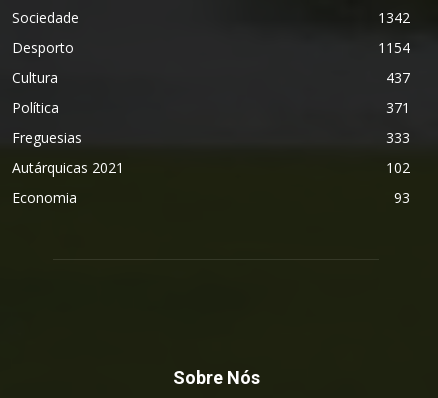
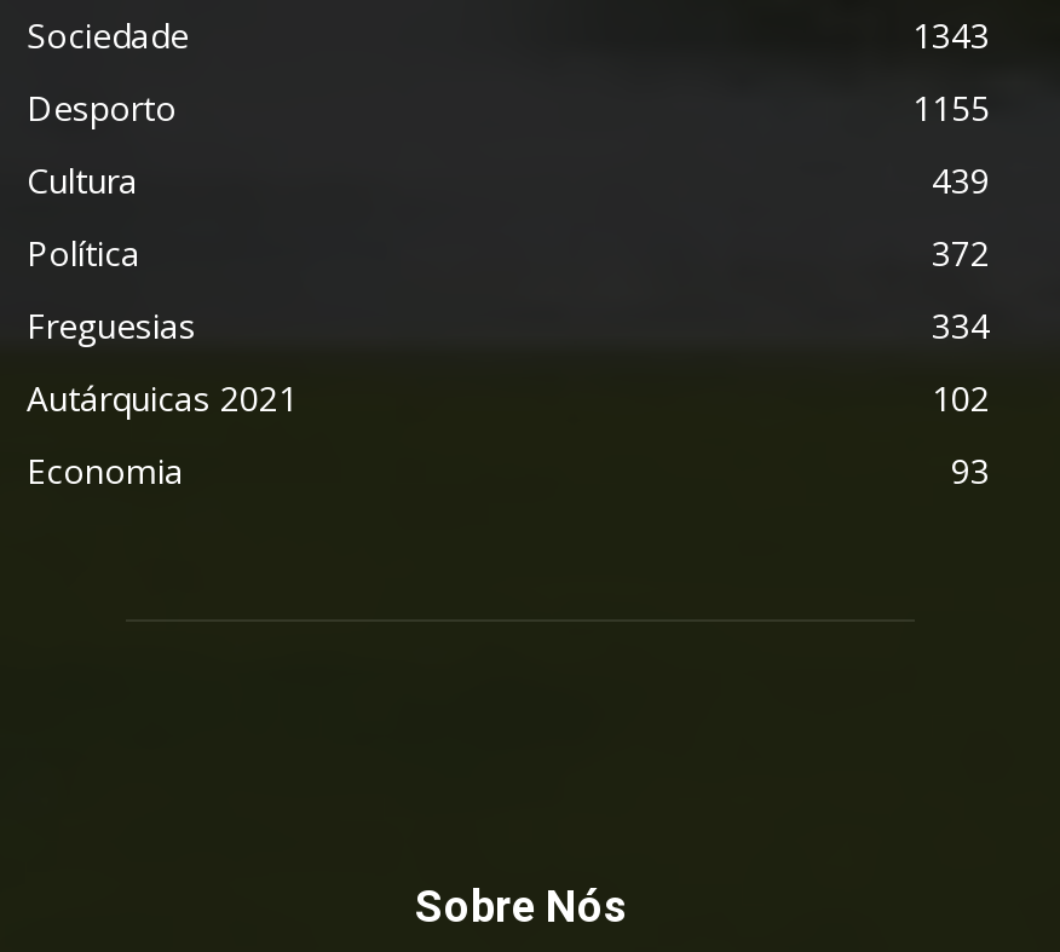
- 1342
+ 1343

- 1154
+ 1155

- 437
+ 439

- 371
+ 372

- 333
+ 334
